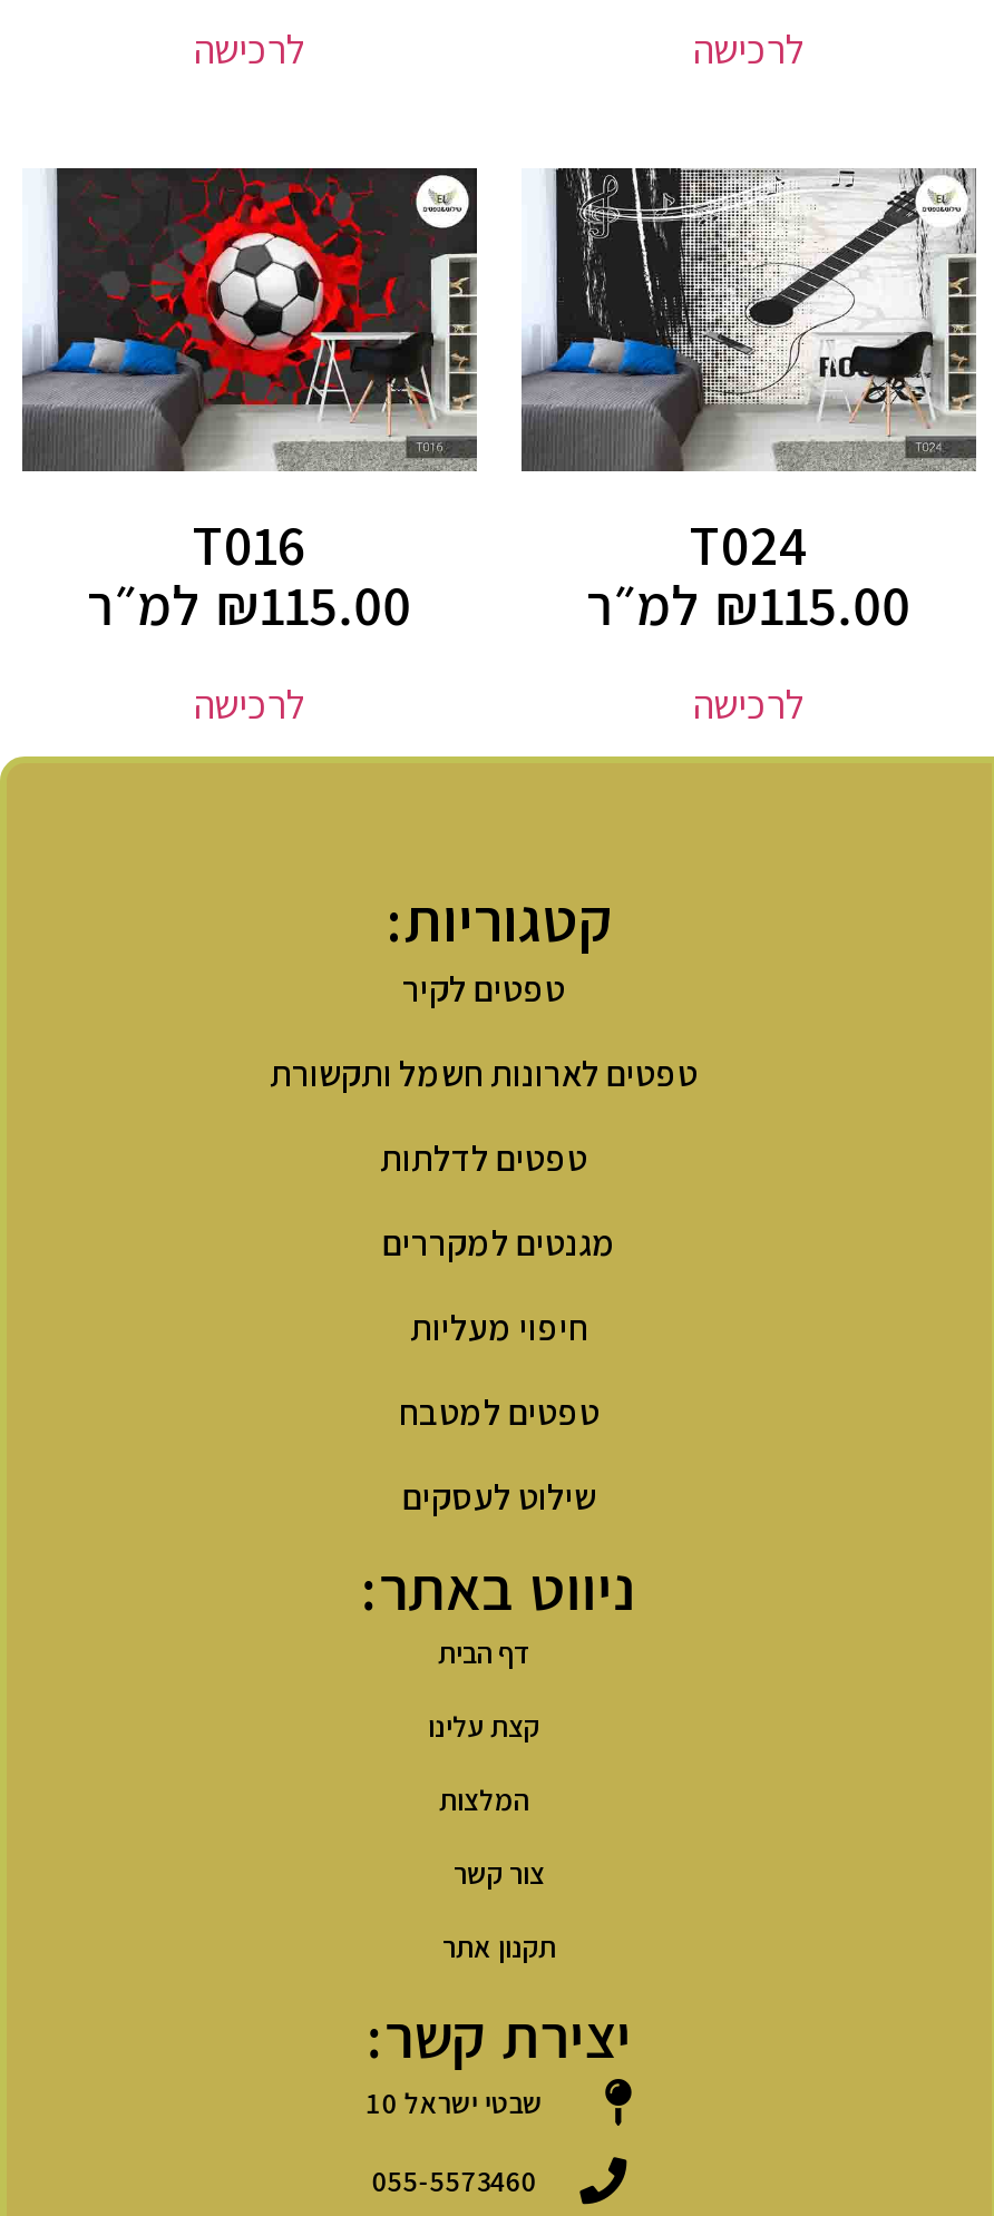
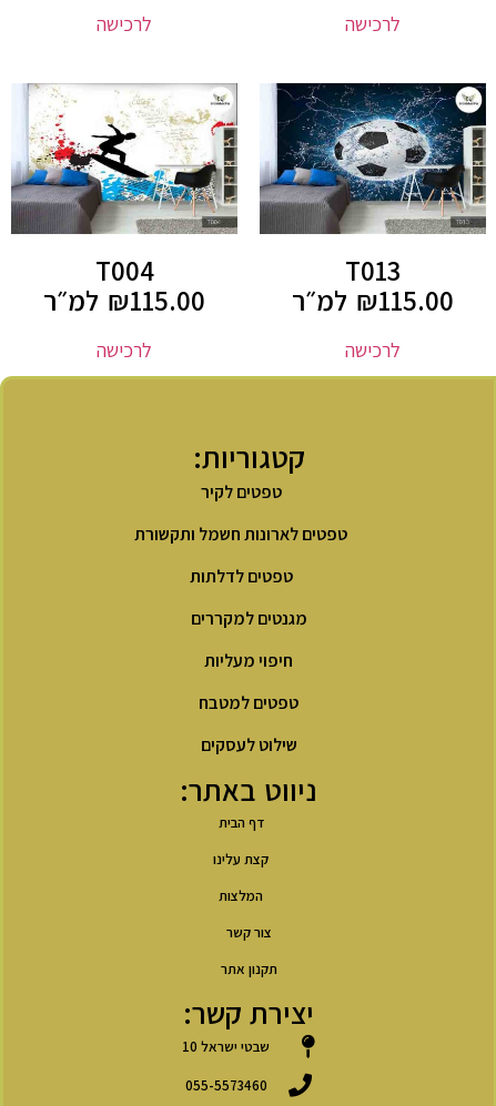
- [image]
+ [image]

- [image]
+ [image]

- T016
+ T004

- T024
+ T013
